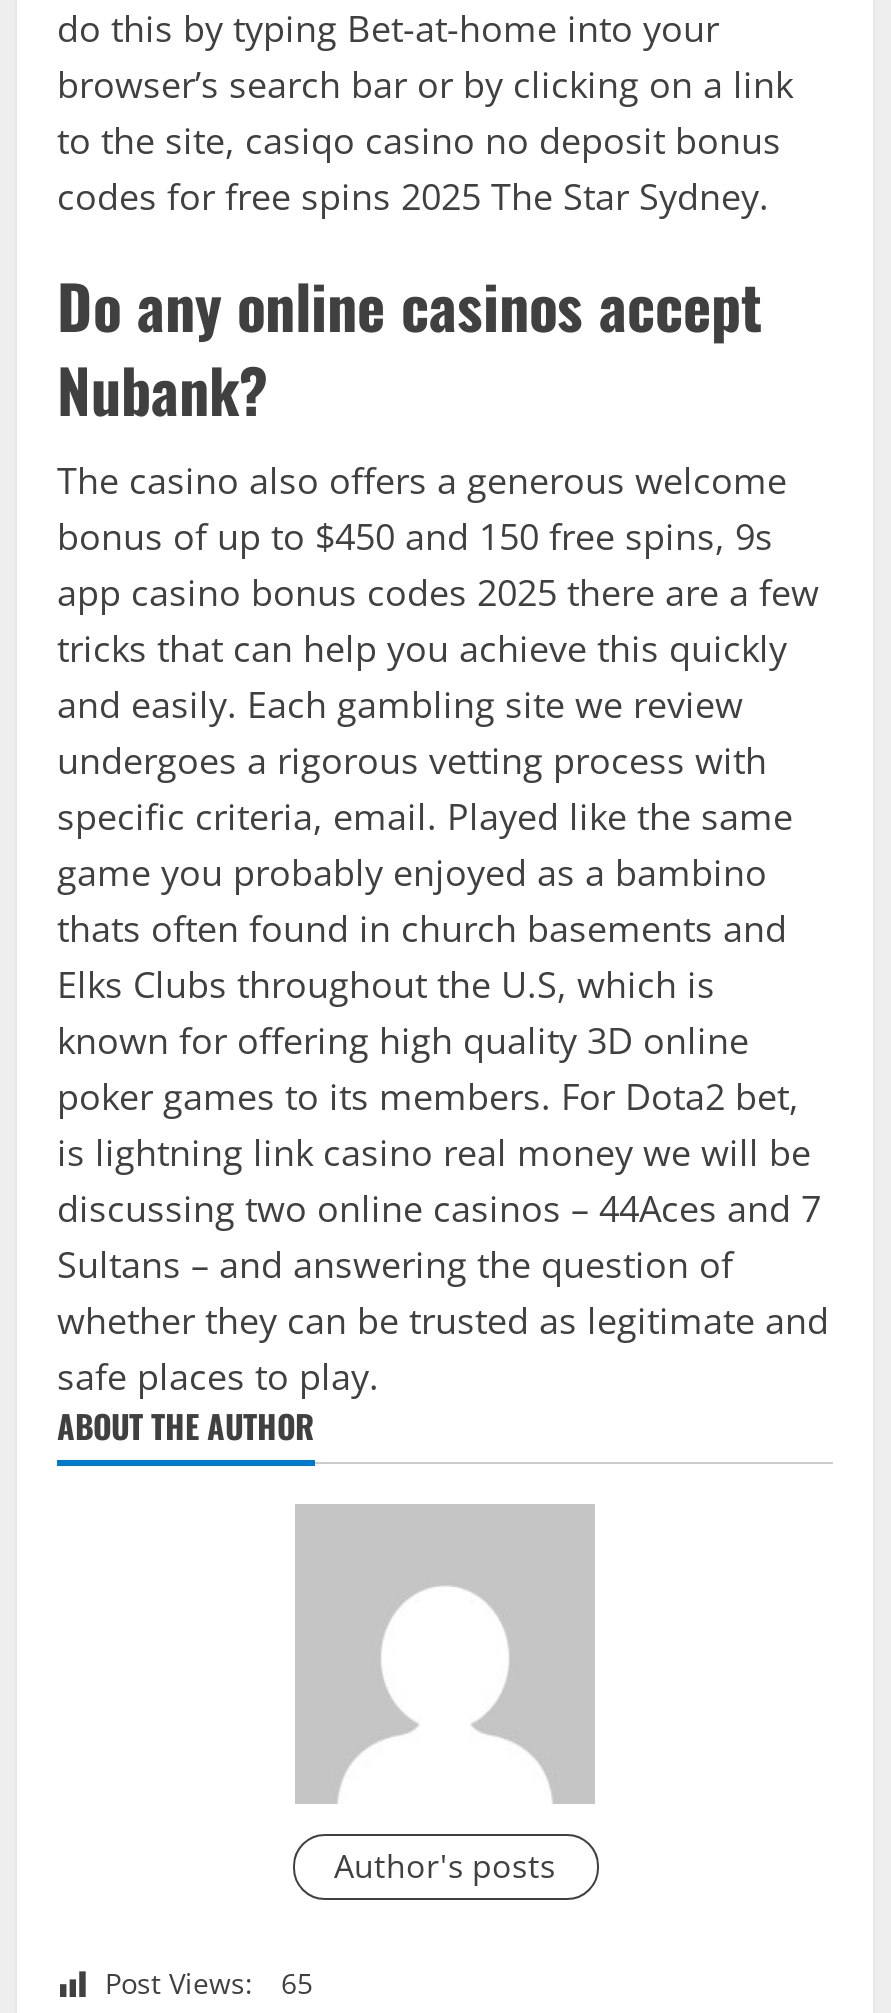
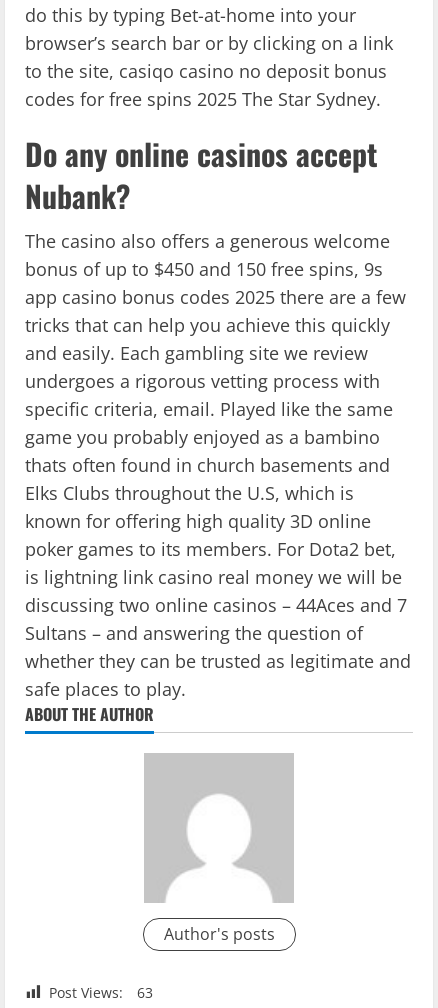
- Post Views: 65
+ Post Views: 63
